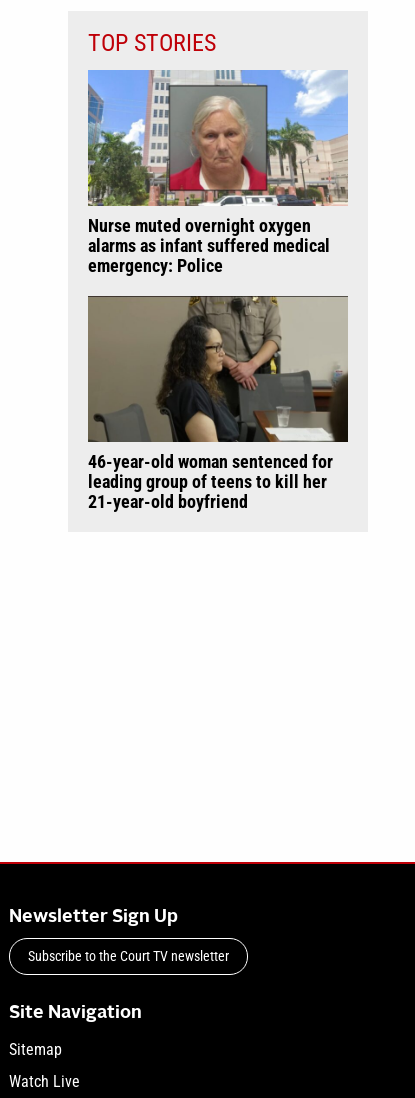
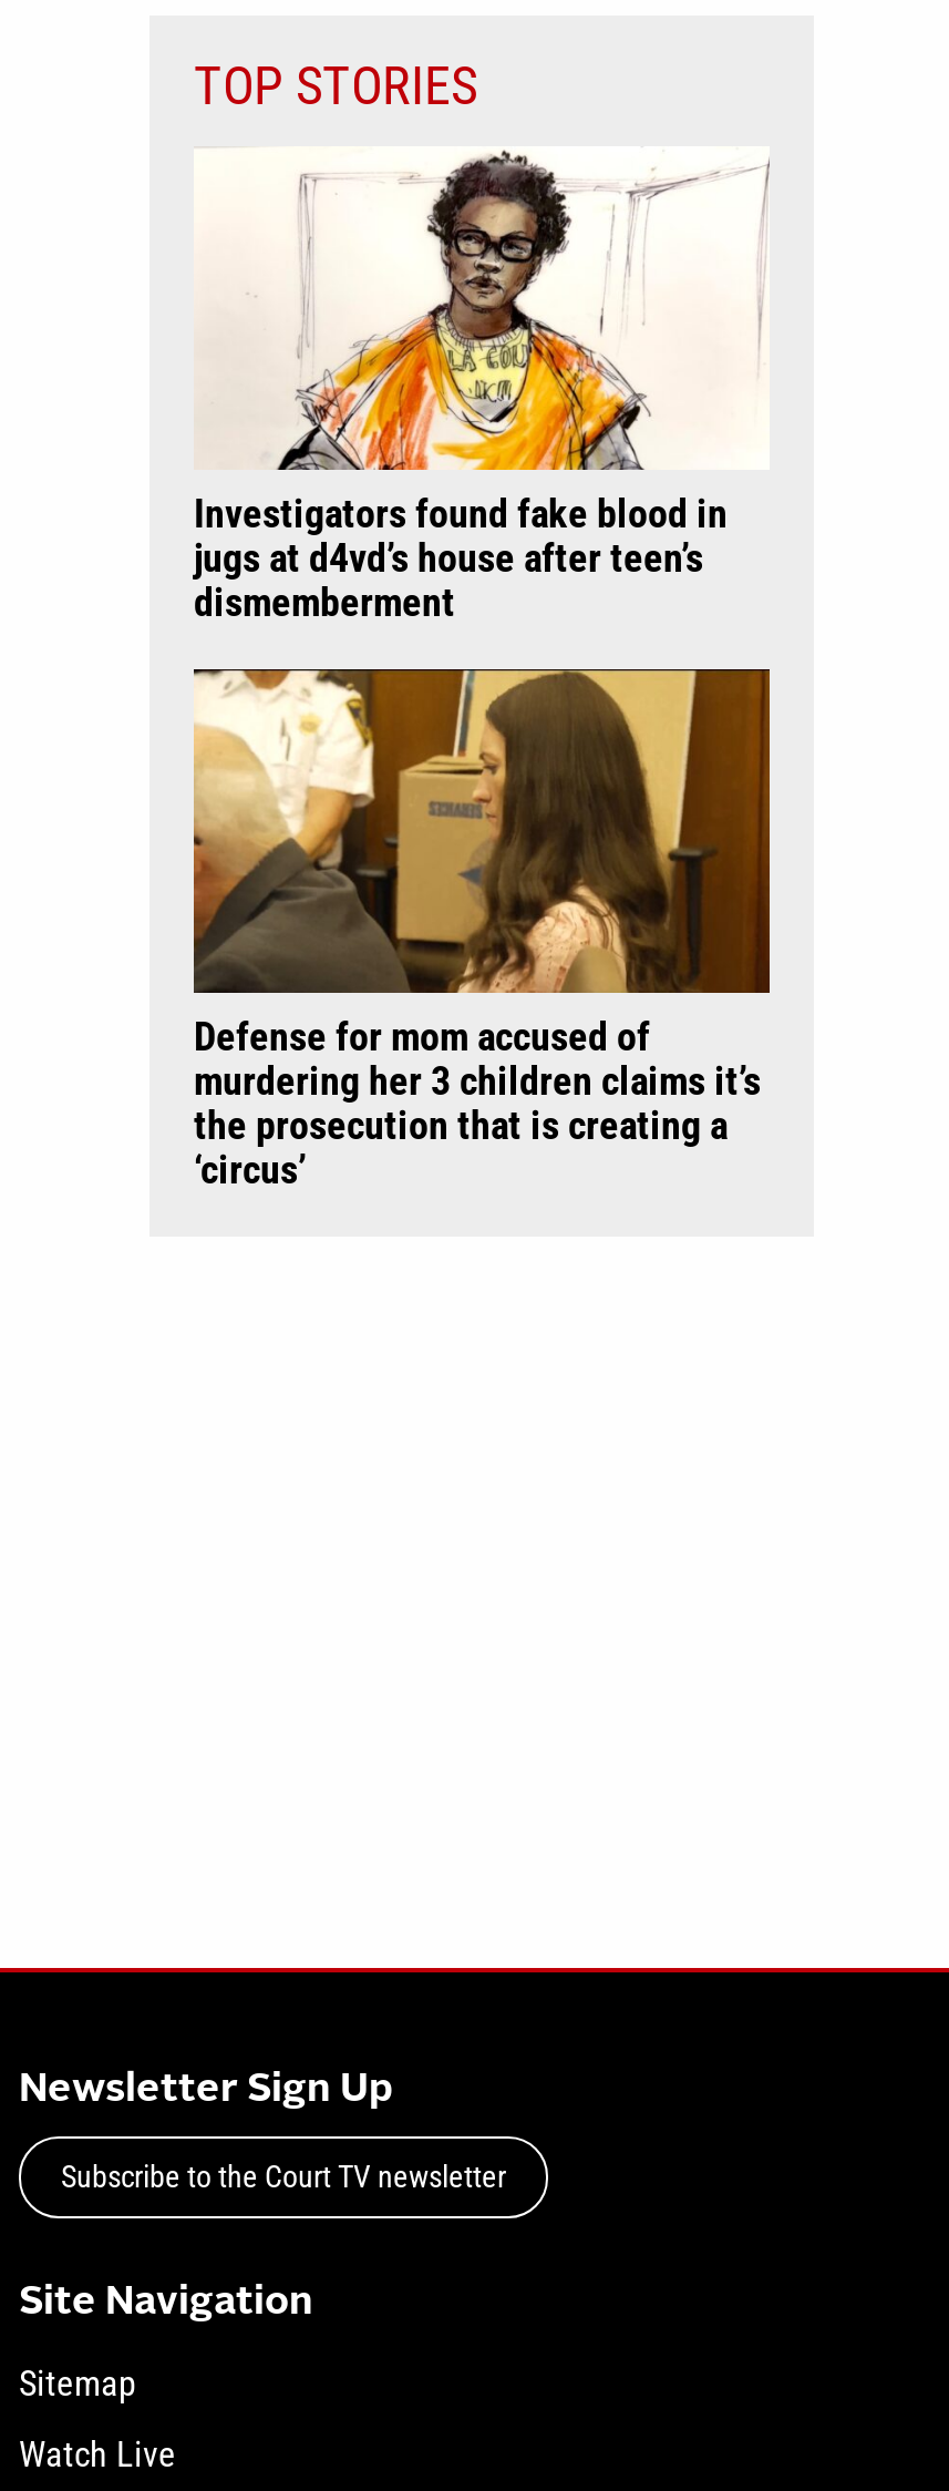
- [image]
- Nurse muted overnight oxygen
- alarms as infant suffered medical
- emergency: Police
+ [image]
+ Investigators found fake blood in
+ jugs at d4vd’s house after teen’s
+ dismemberment

- [image]
- 46-year-old woman sentenced for
- leading group of teens to kill her
- 21-year-old boyfriend
+ [image]
+ Defense for mom accused of
+ murdering her 3 children claims it’s
+ the prosecution that is creating a
+ ‘circus’
